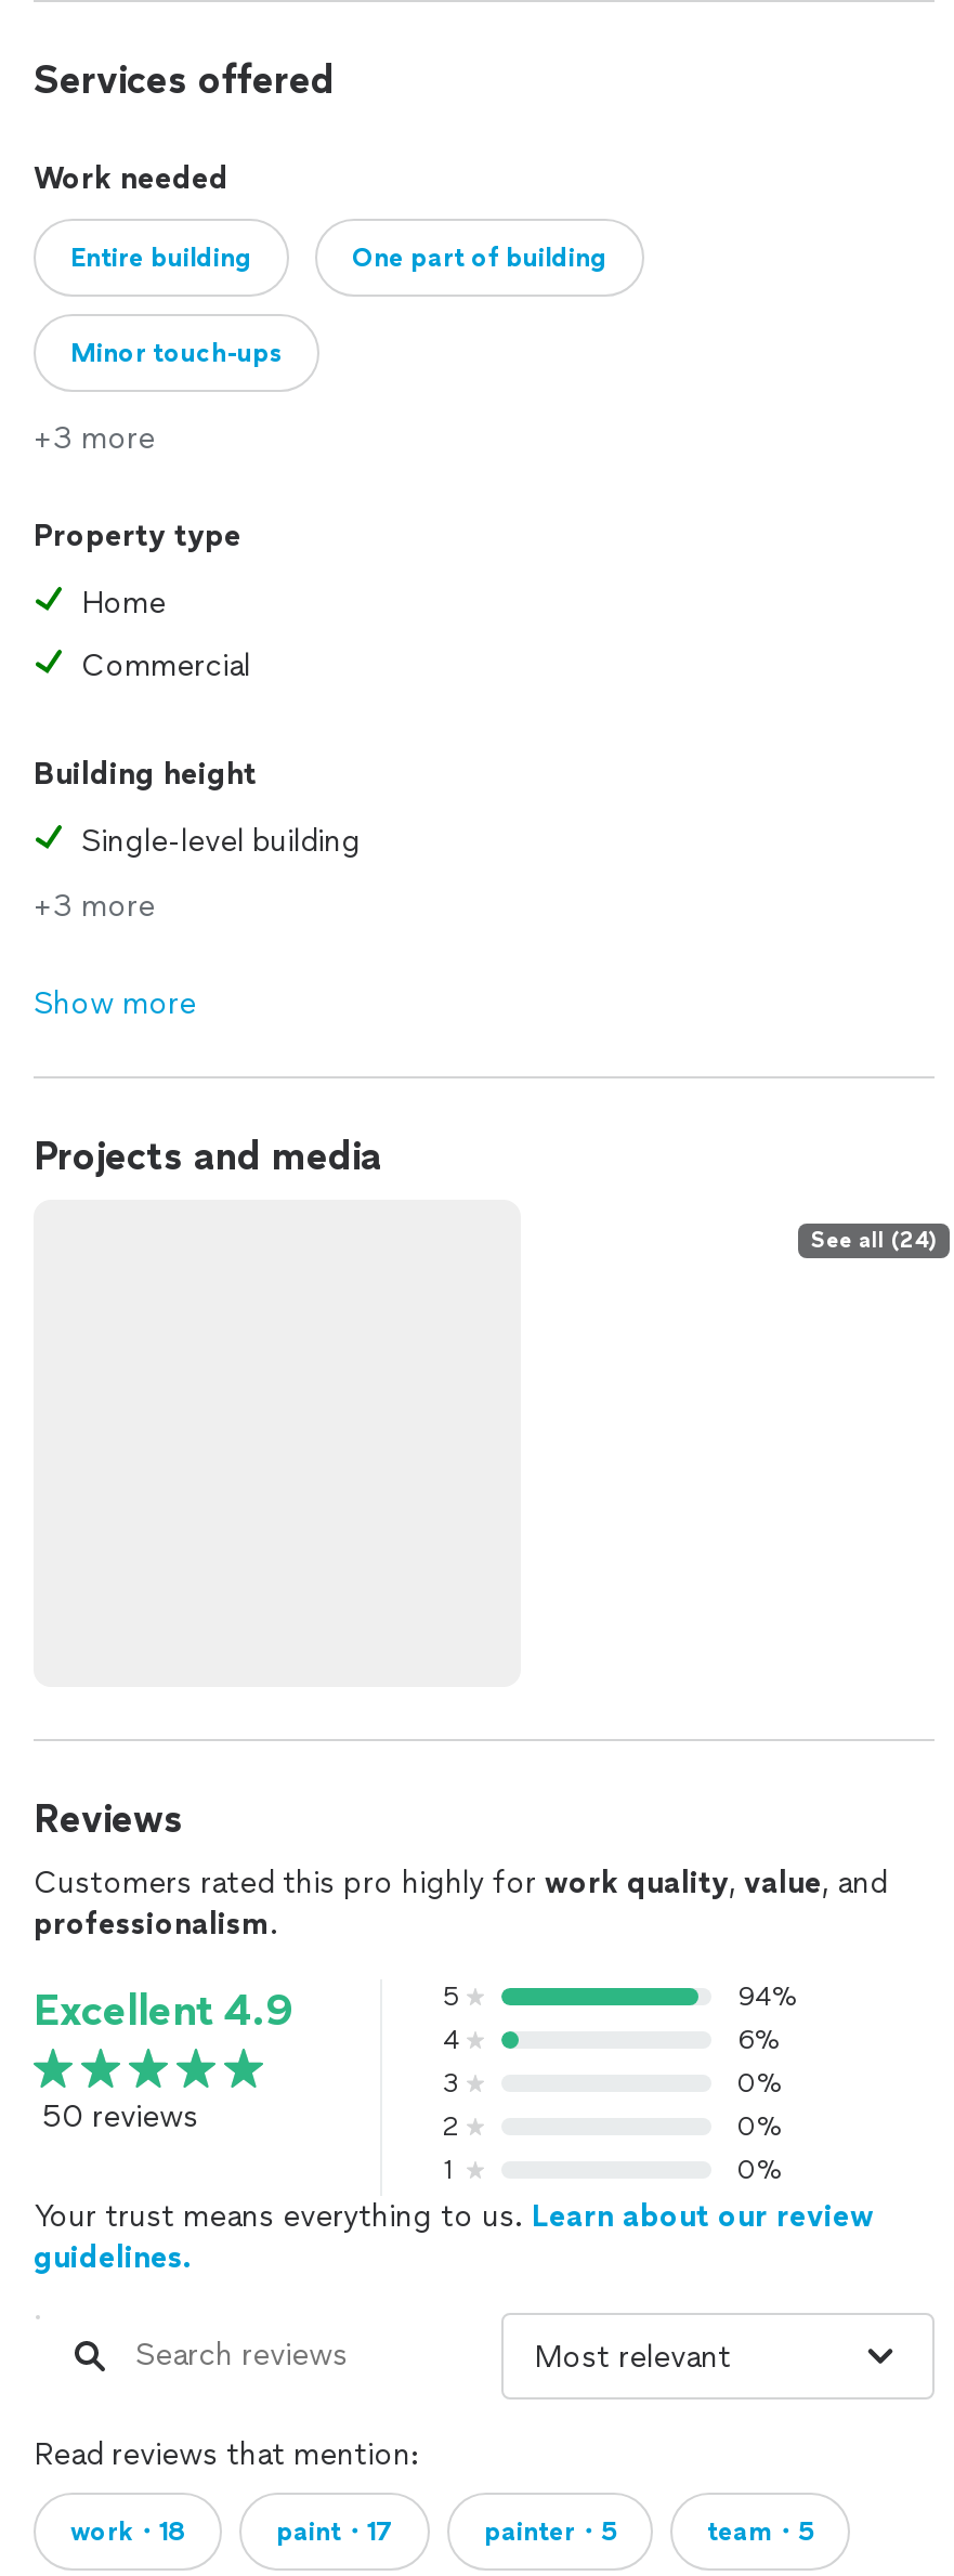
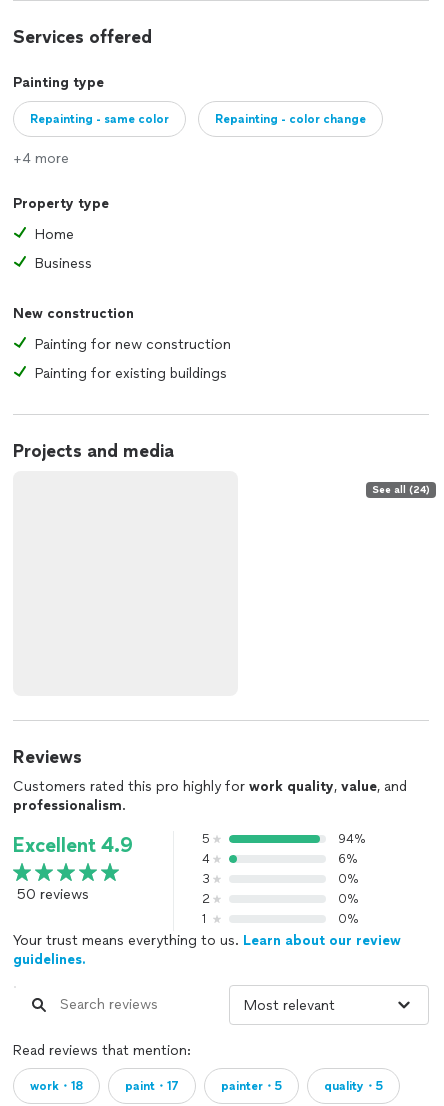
- Work needed
- Entire building
- One part of building
- Minor touch-ups
- +3 more
+ Painting type
+ Repainting - same color
+ Repainting - color change
+ +4 more

- Commercial
- Building height
- Single-level building
- +3 more
- Show more
+ Business
+ New construction
+ Painting for new construction
+ Painting for existing buildings

- team・5
+ quality・5
